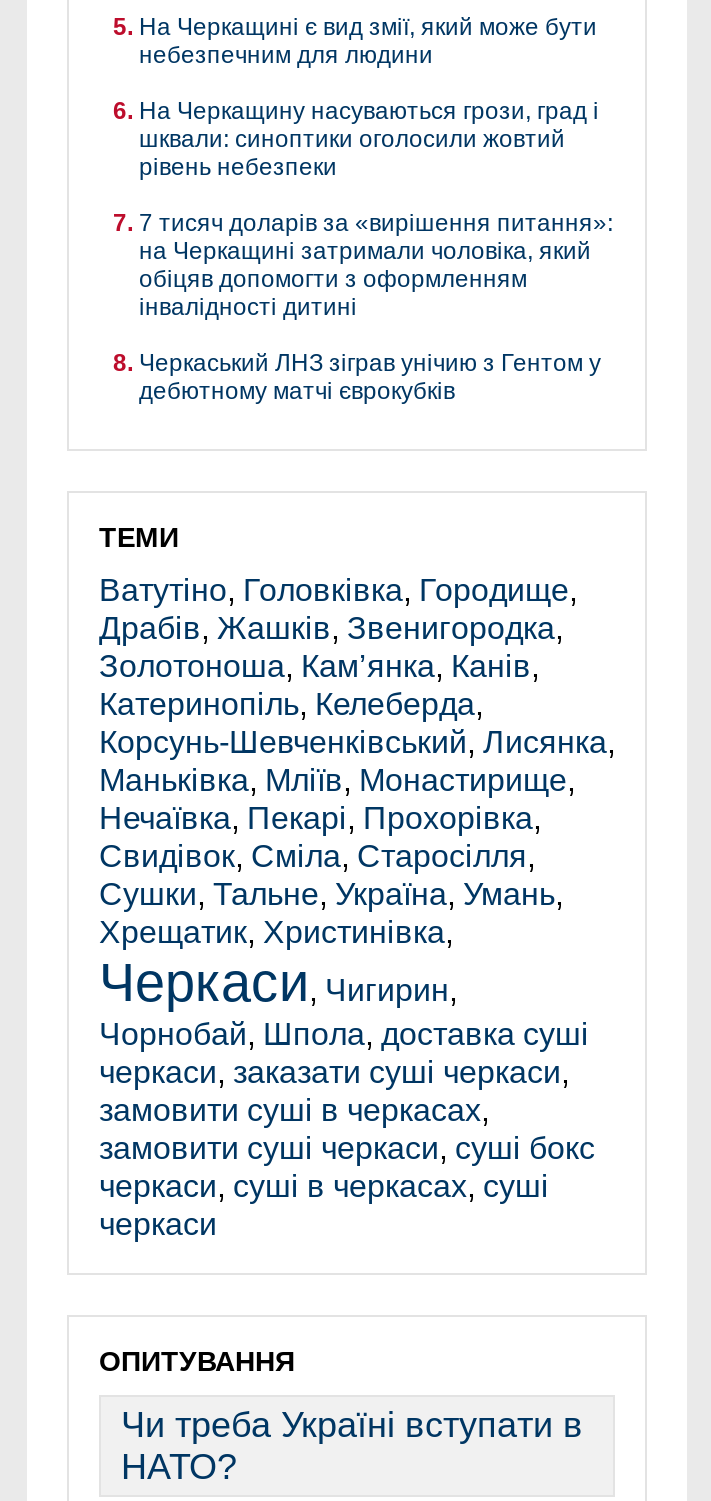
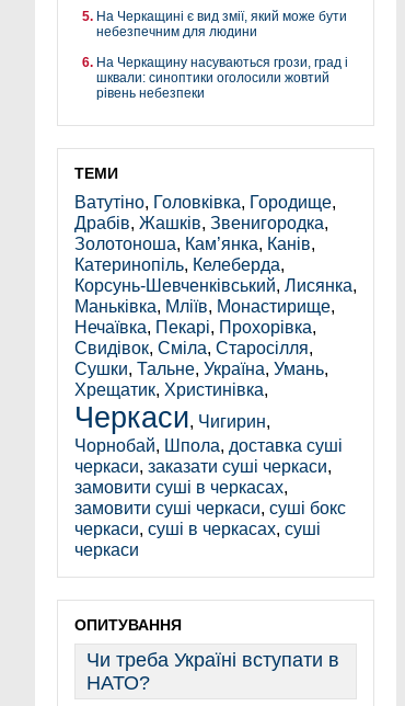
- 7 тисяч доларів за «вирішення питання»:
- на Черкащині затримали чоловіка, який
- обіцяв допомогти з оформленням
- інвалідності дитині
- Черкаський ЛНЗ зіграв унічию з Гентом у
- дебютному матчі єврокубків
